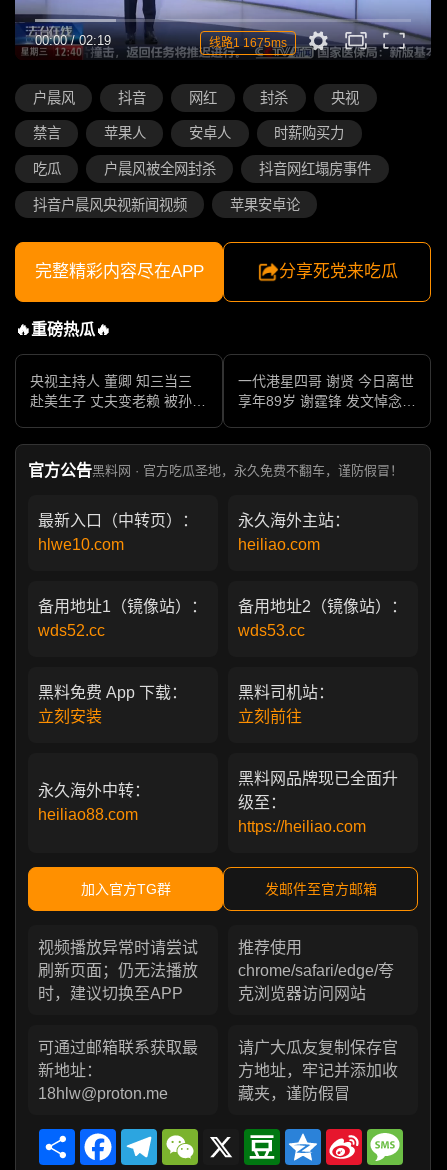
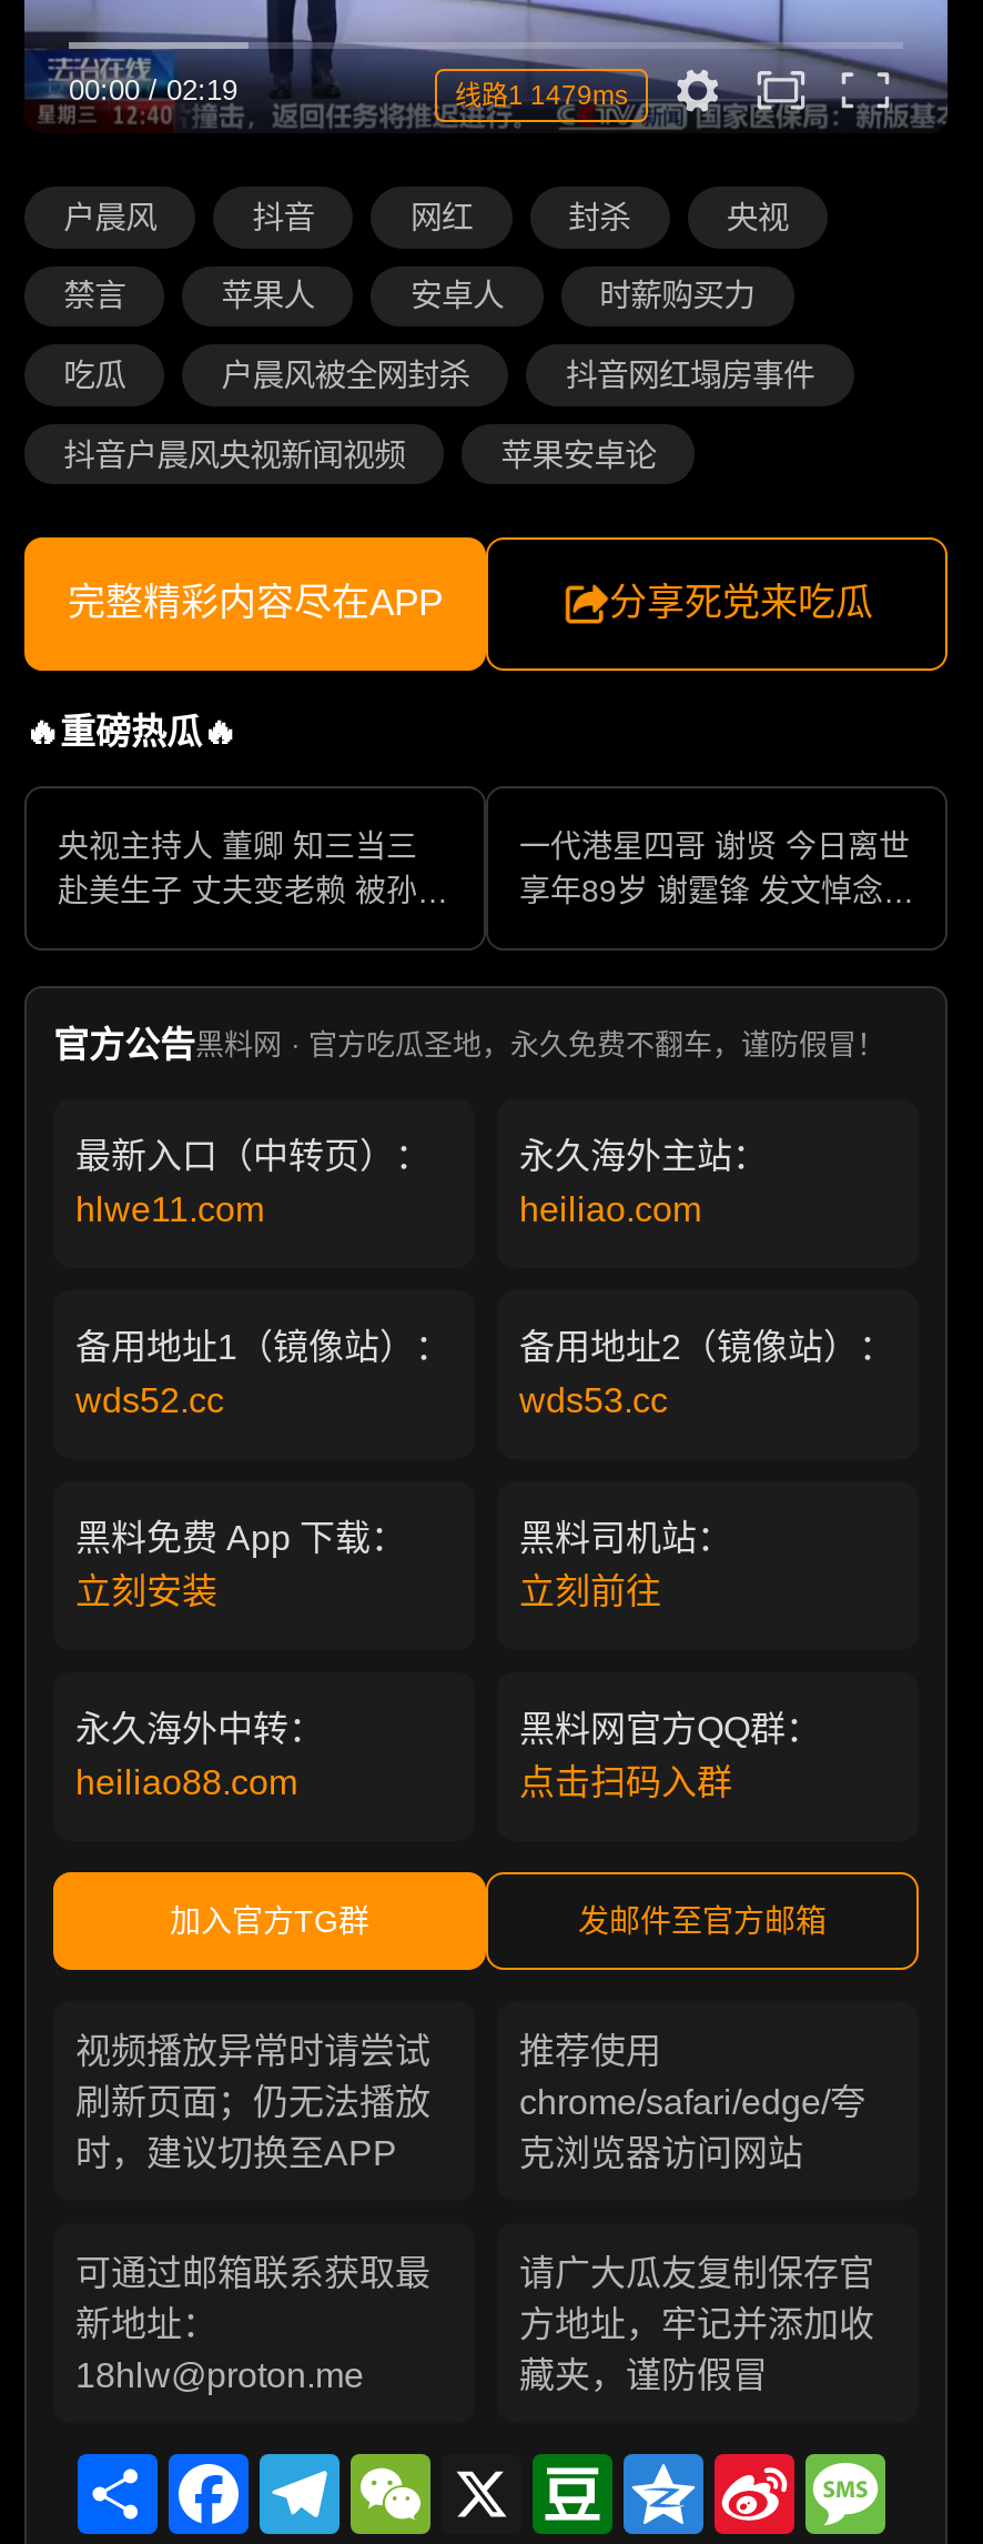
- 线路1 1675ms
+ 线路1 1479ms

- hlwe10.com
+ hlwe11.com

- 黑料网品牌现已全面升
- 级至：
- https://heiliao.com
+ 黑料网官方QQ群：
+ 点击扫码入群
